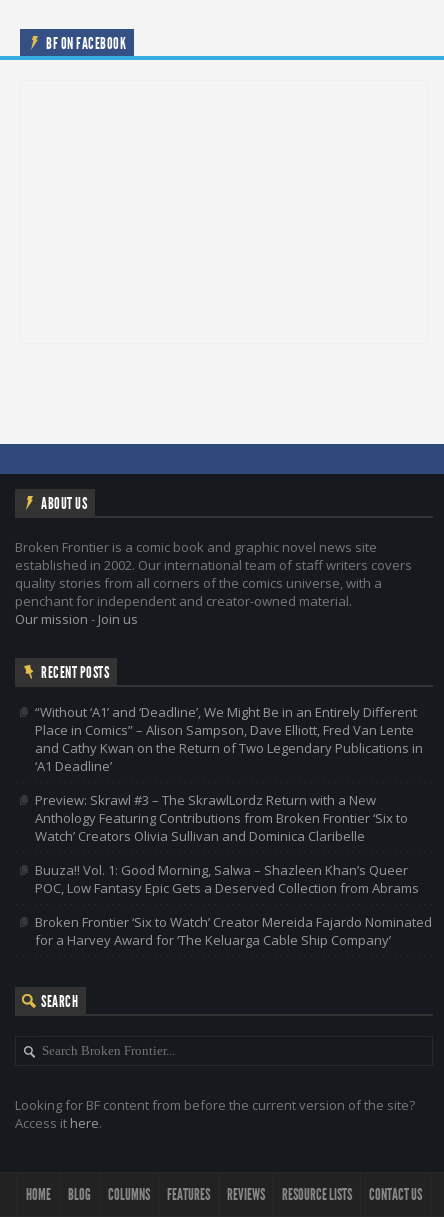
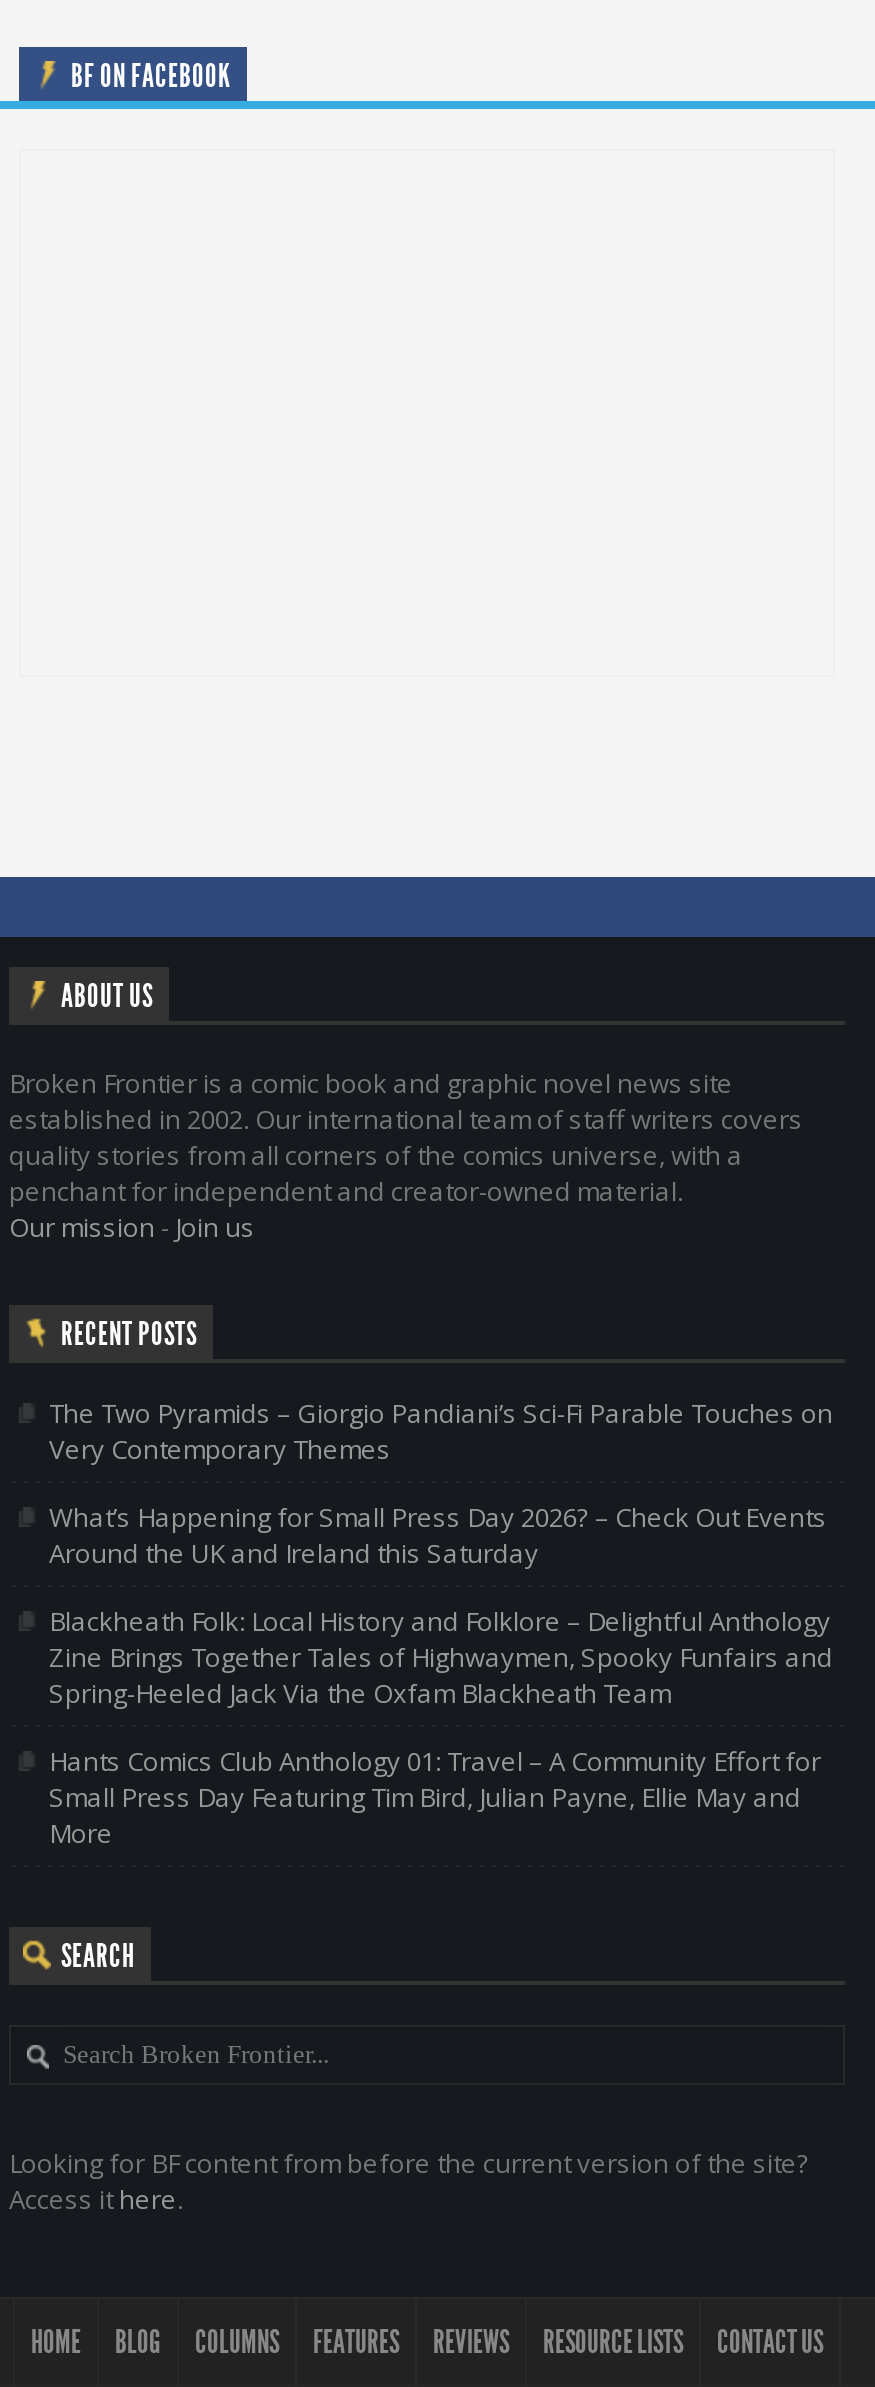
- “Without ‘A1’ and ‘Deadline’, We Might Be in an Entirely Different
- Place in Comics” – Alison Sampson, Dave Elliott, Fred Van Lente
- and Cathy Kwan on the Return of Two Legendary Publications in
- ‘A1 Deadline’
+ The Two Pyramids – Giorgio Pandiani’s Sci-Fi Parable Touches on
+ Very Contemporary Themes

- Preview: Skrawl #3 – The SkrawlLordz Return with a New
- Anthology Featuring Contributions from Broken Frontier ‘Six to
- Watch’ Creators Olivia Sullivan and Dominica Claribelle
+ What’s Happening for Small Press Day 2026? – Check Out Events
+ Around the UK and Ireland this Saturday

- Buuza!! Vol. 1: Good Morning, Salwa – Shazleen Khan’s Queer
- POC, Low Fantasy Epic Gets a Deserved Collection from Abrams
+ Blackheath Folk: Local History and Folklore – Delightful Anthology
+ Zine Brings Together Tales of Highwaymen, Spooky Funfairs and
+ Spring-Heeled Jack Via the Oxfam Blackheath Team

- Broken Frontier ‘Six to Watch’ Creator Mereida Fajardo Nominated
- for a Harvey Award for ‘The Keluarga Cable Ship Company’
+ Hants Comics Club Anthology 01: Travel – A Community Effort for
+ Small Press Day Featuring Tim Bird, Julian Payne, Ellie May and
+ More
